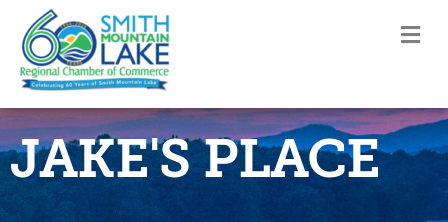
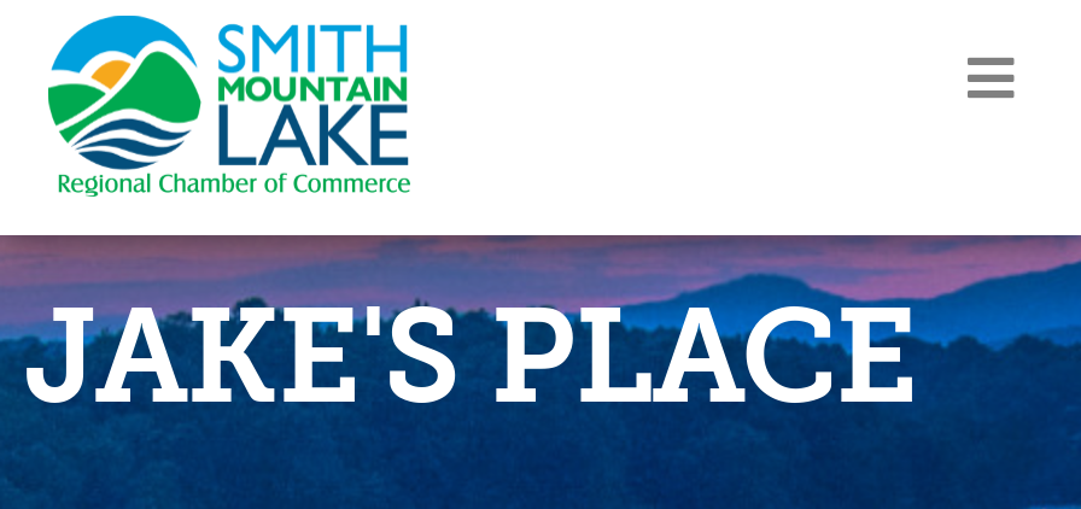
- [image]
+ [image]
